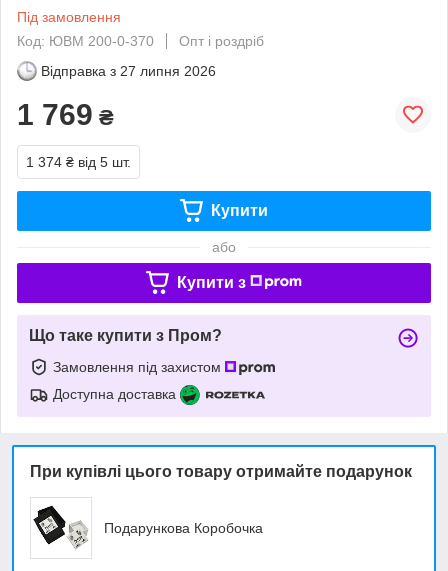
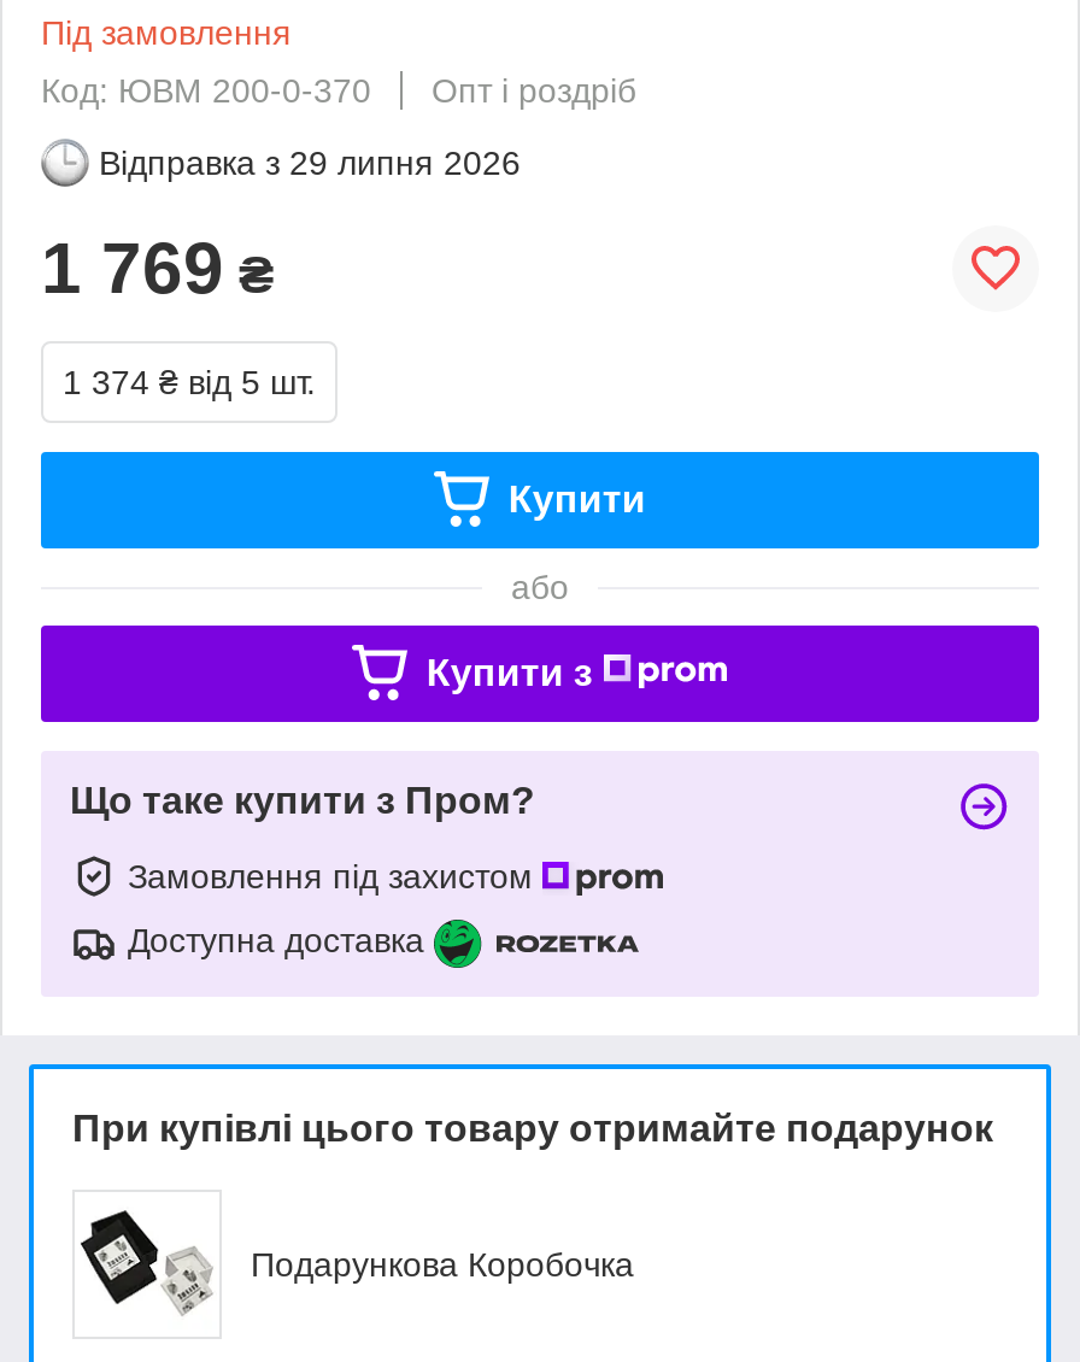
- Відправка з 27 липня 2026
+ Відправка з 29 липня 2026
